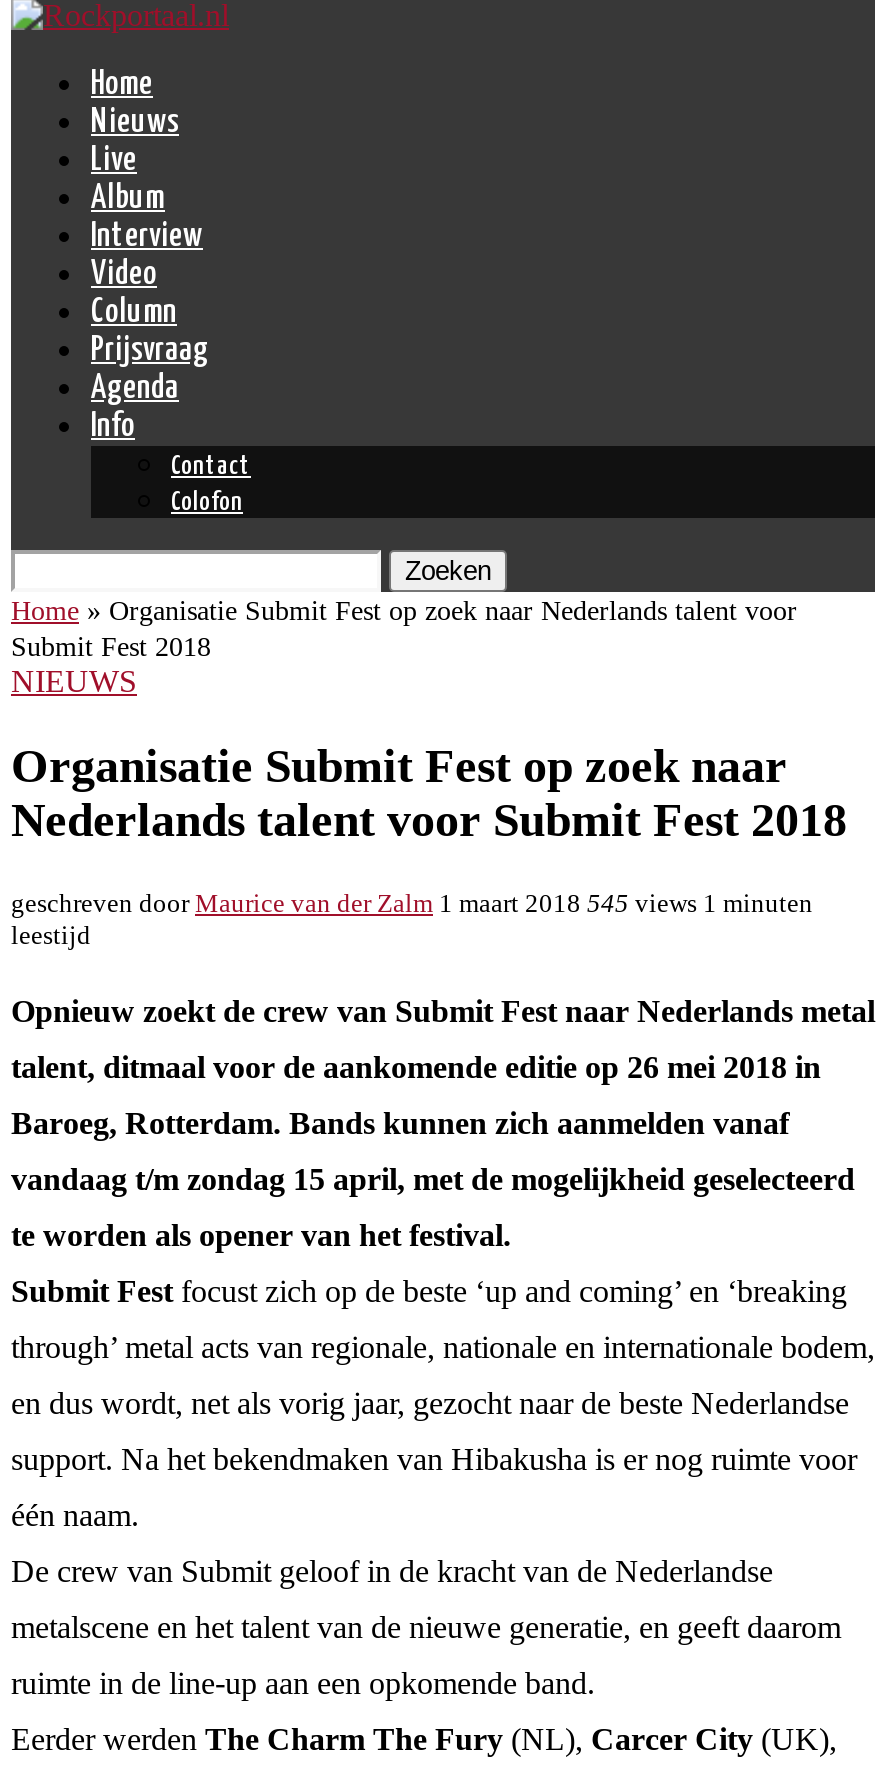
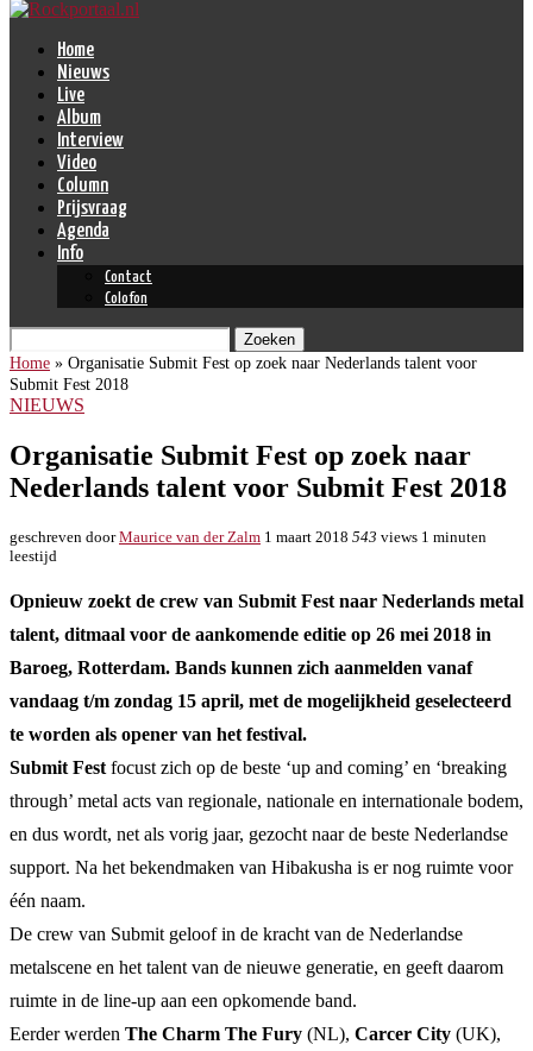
- geschreven door Maurice van der Zalm 1 maart 2018 545 views 1 minuten
+ geschreven door Maurice van der Zalm 1 maart 2018 543 views 1 minuten
